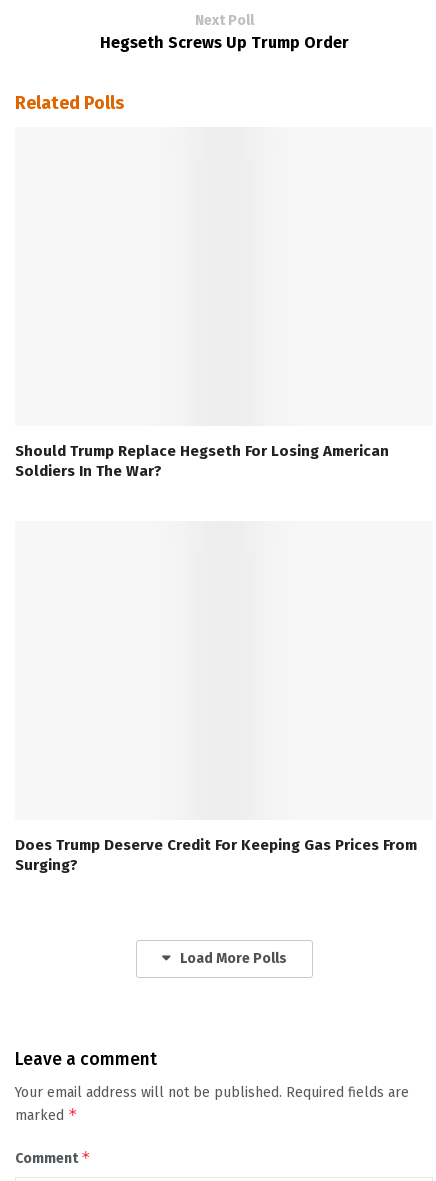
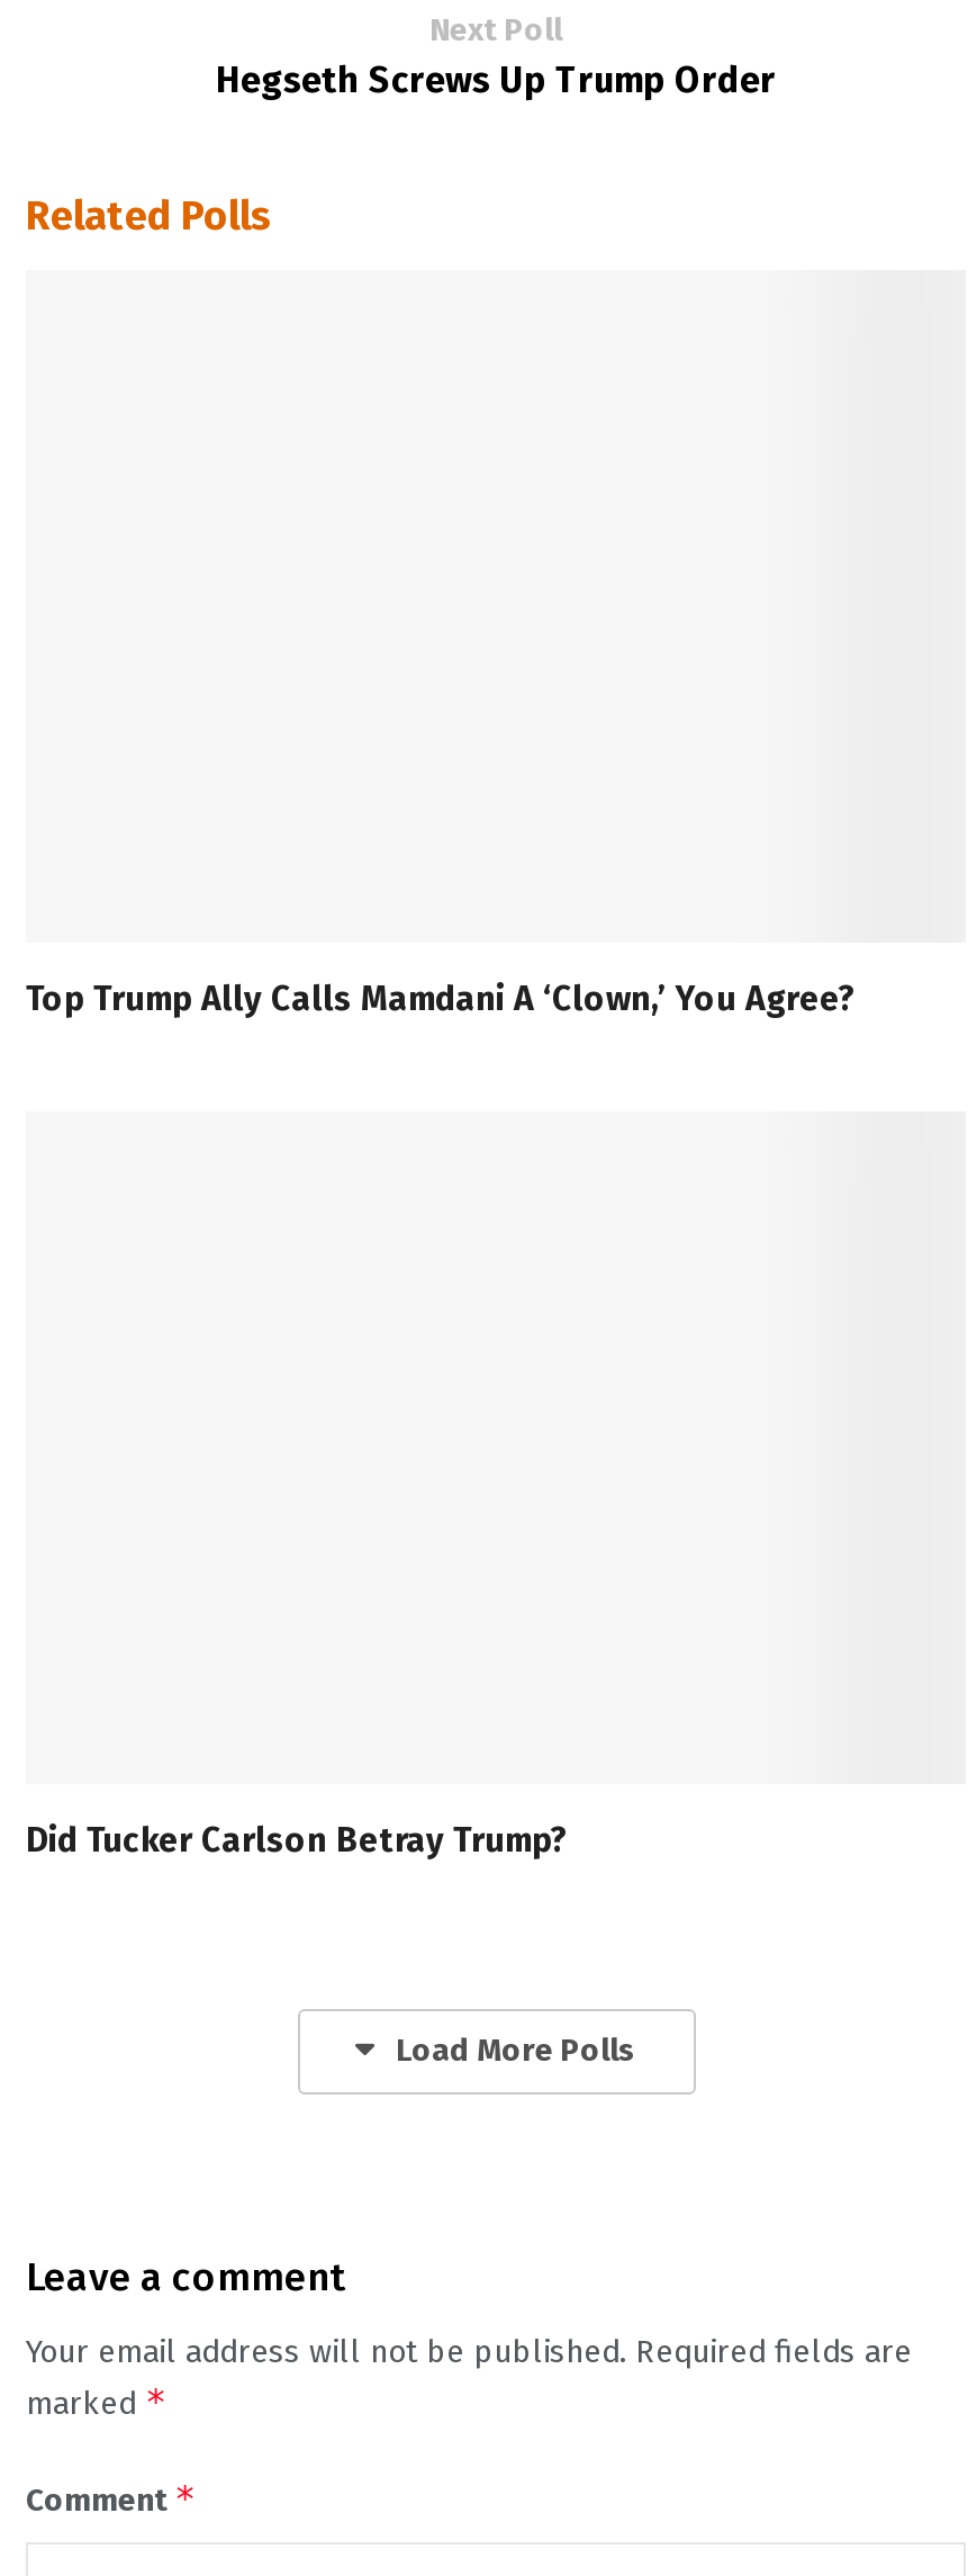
- Should Trump Replace Hegseth For Losing American
- Soldiers In The War?
+ Top Trump Ally Calls Mamdani A ‘Clown,’ You Agree?

- Does Trump Deserve Credit For Keeping Gas Prices From
- Surging?
+ Did Tucker Carlson Betray Trump?
